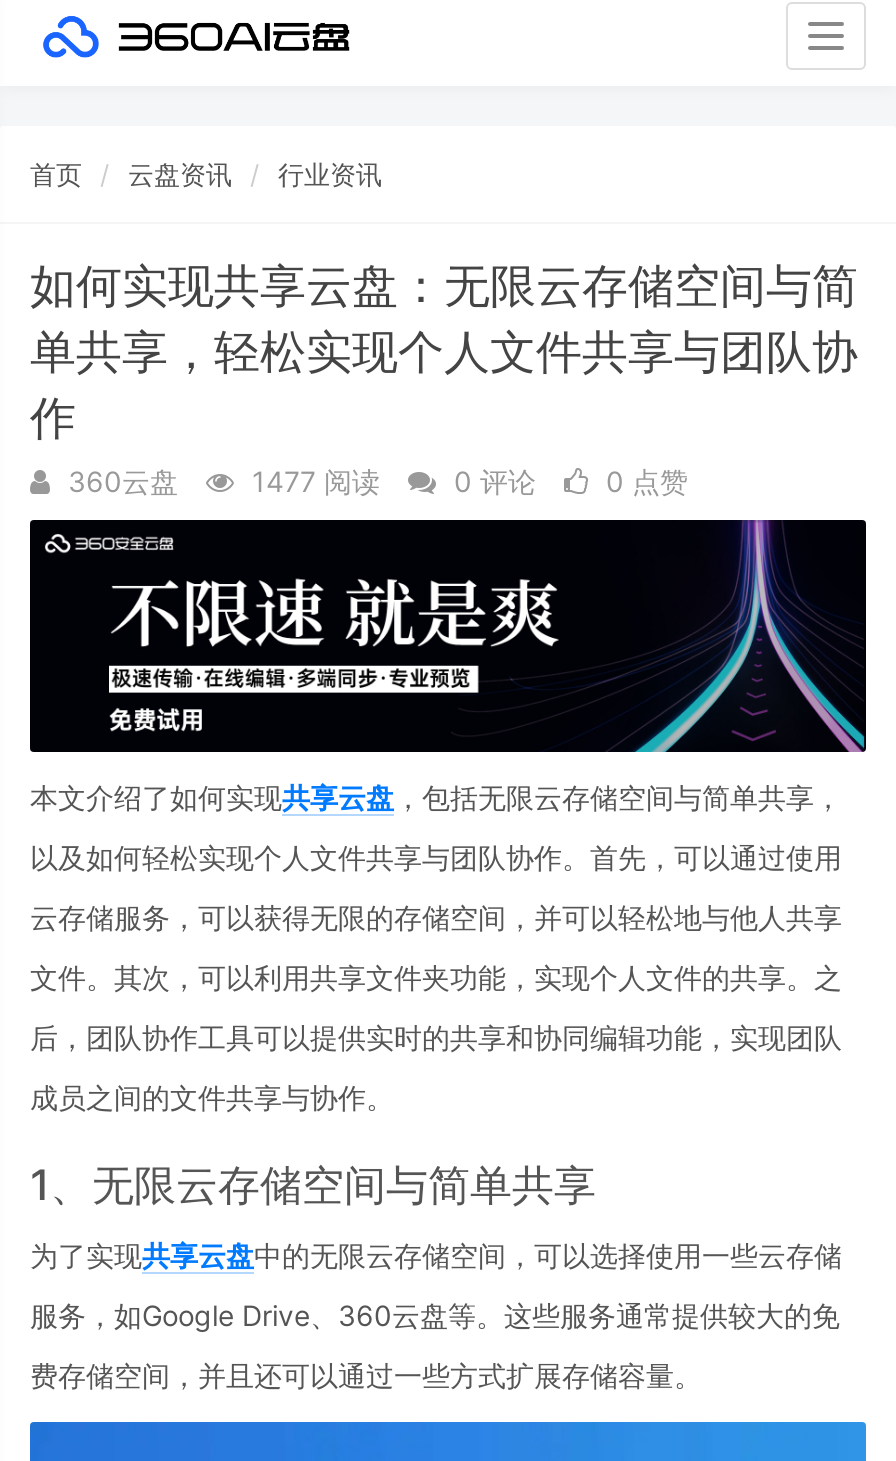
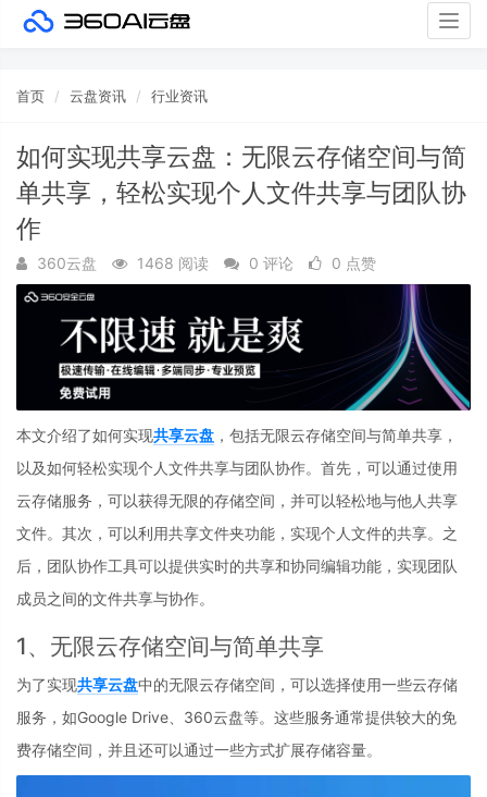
- 360云盘 1477 阅读 0 评论 0 点赞
+ 360云盘 1468 阅读 0 评论 0 点赞
